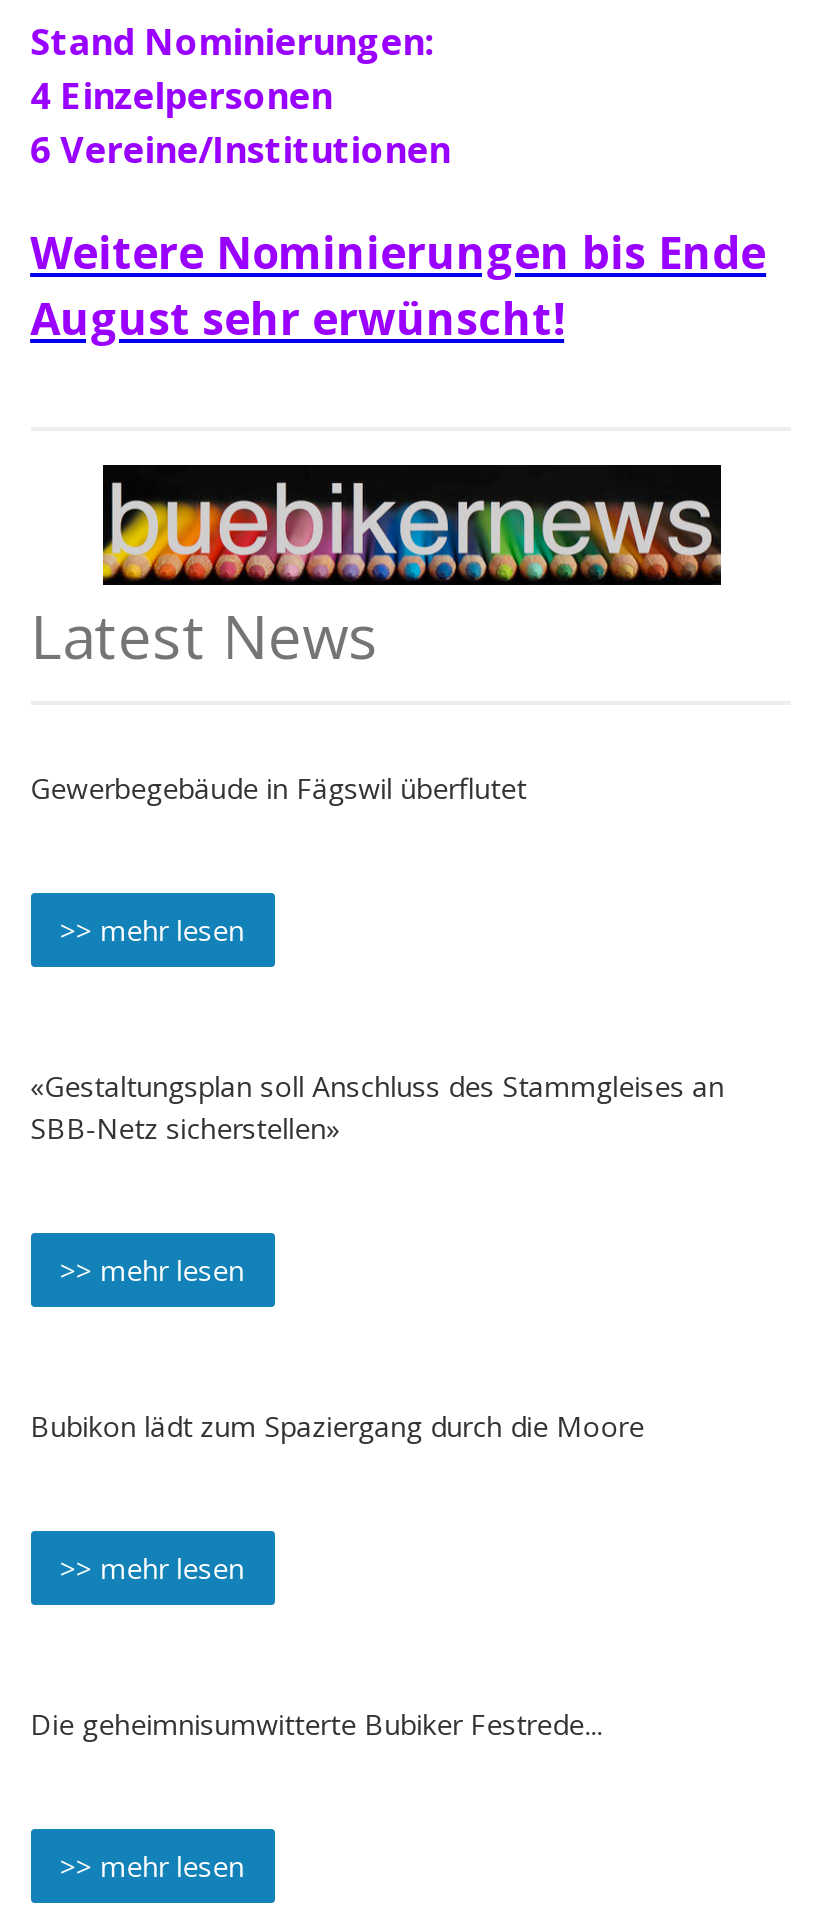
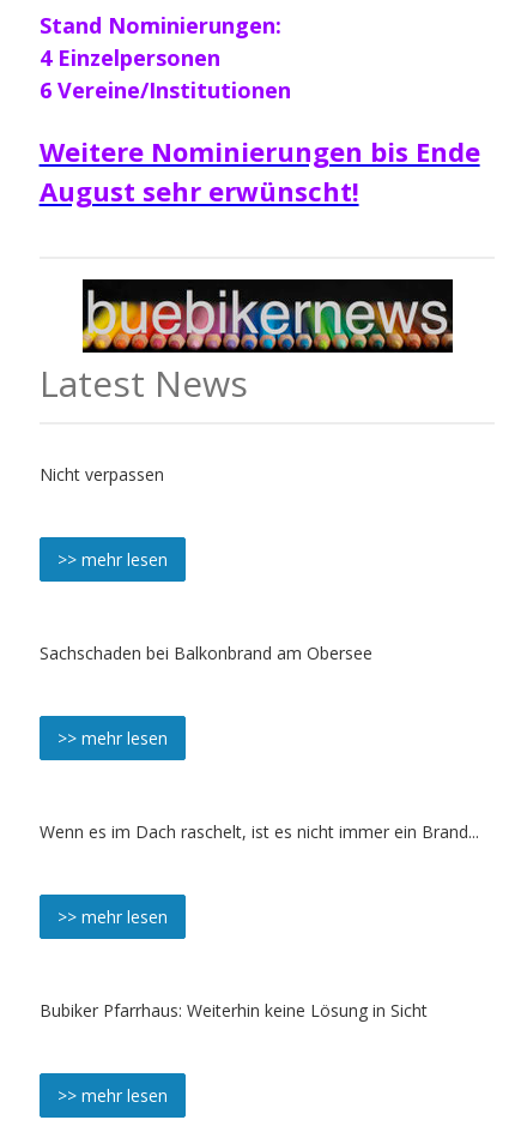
- Gewerbegebäude in Fägswil überflutet
+ Nicht verpassen

- «Gestaltungsplan soll Anschluss des Stammgleises an
- SBB-Netz sicherstellen»
+ Sachschaden bei Balkonbrand am Obersee

- Bubikon lädt zum Spaziergang durch die Moore
+ Wenn es im Dach raschelt, ist es nicht immer ein Brand...

- Die geheimnisumwitterte Bubiker Festrede...
+ Bubiker Pfarrhaus: Weiterhin keine Lösung in Sicht
